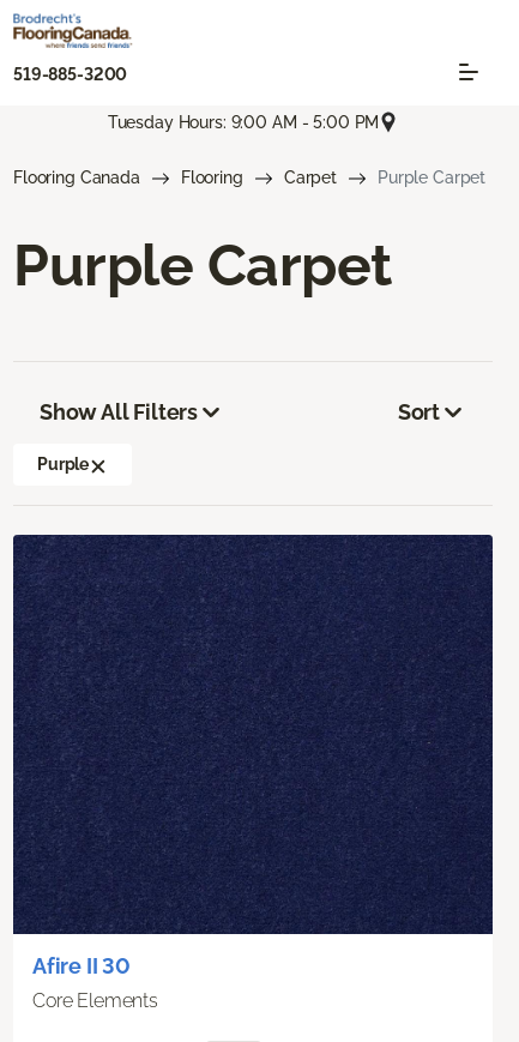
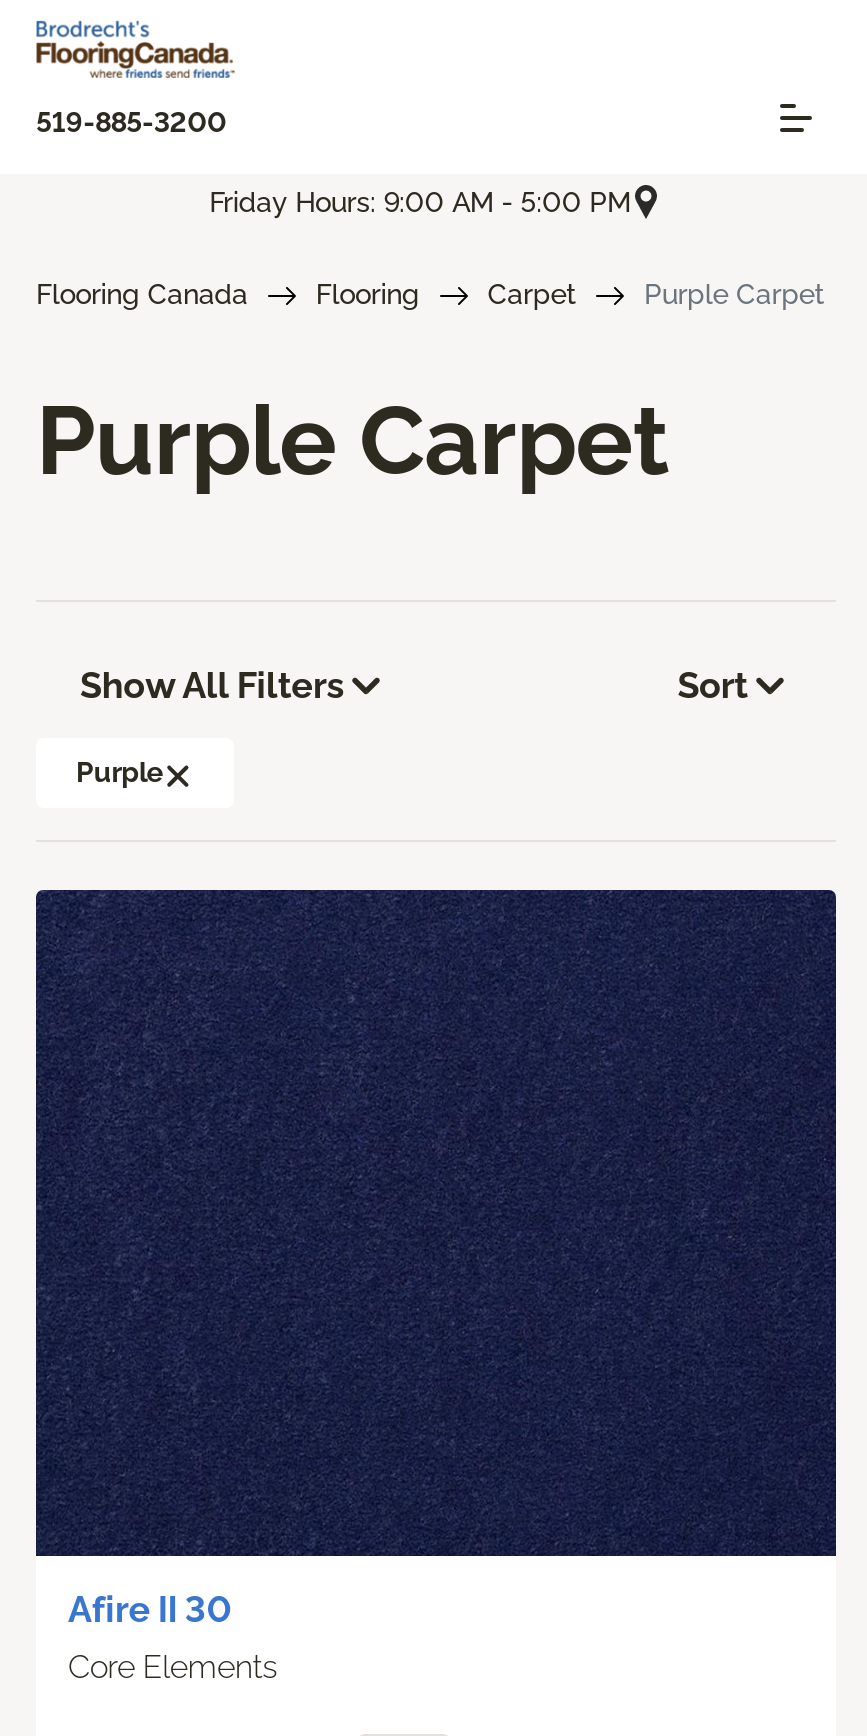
- Tuesday Hours: 9:00 AM - 5:00 PM
+ Friday Hours: 9:00 AM - 5:00 PM
